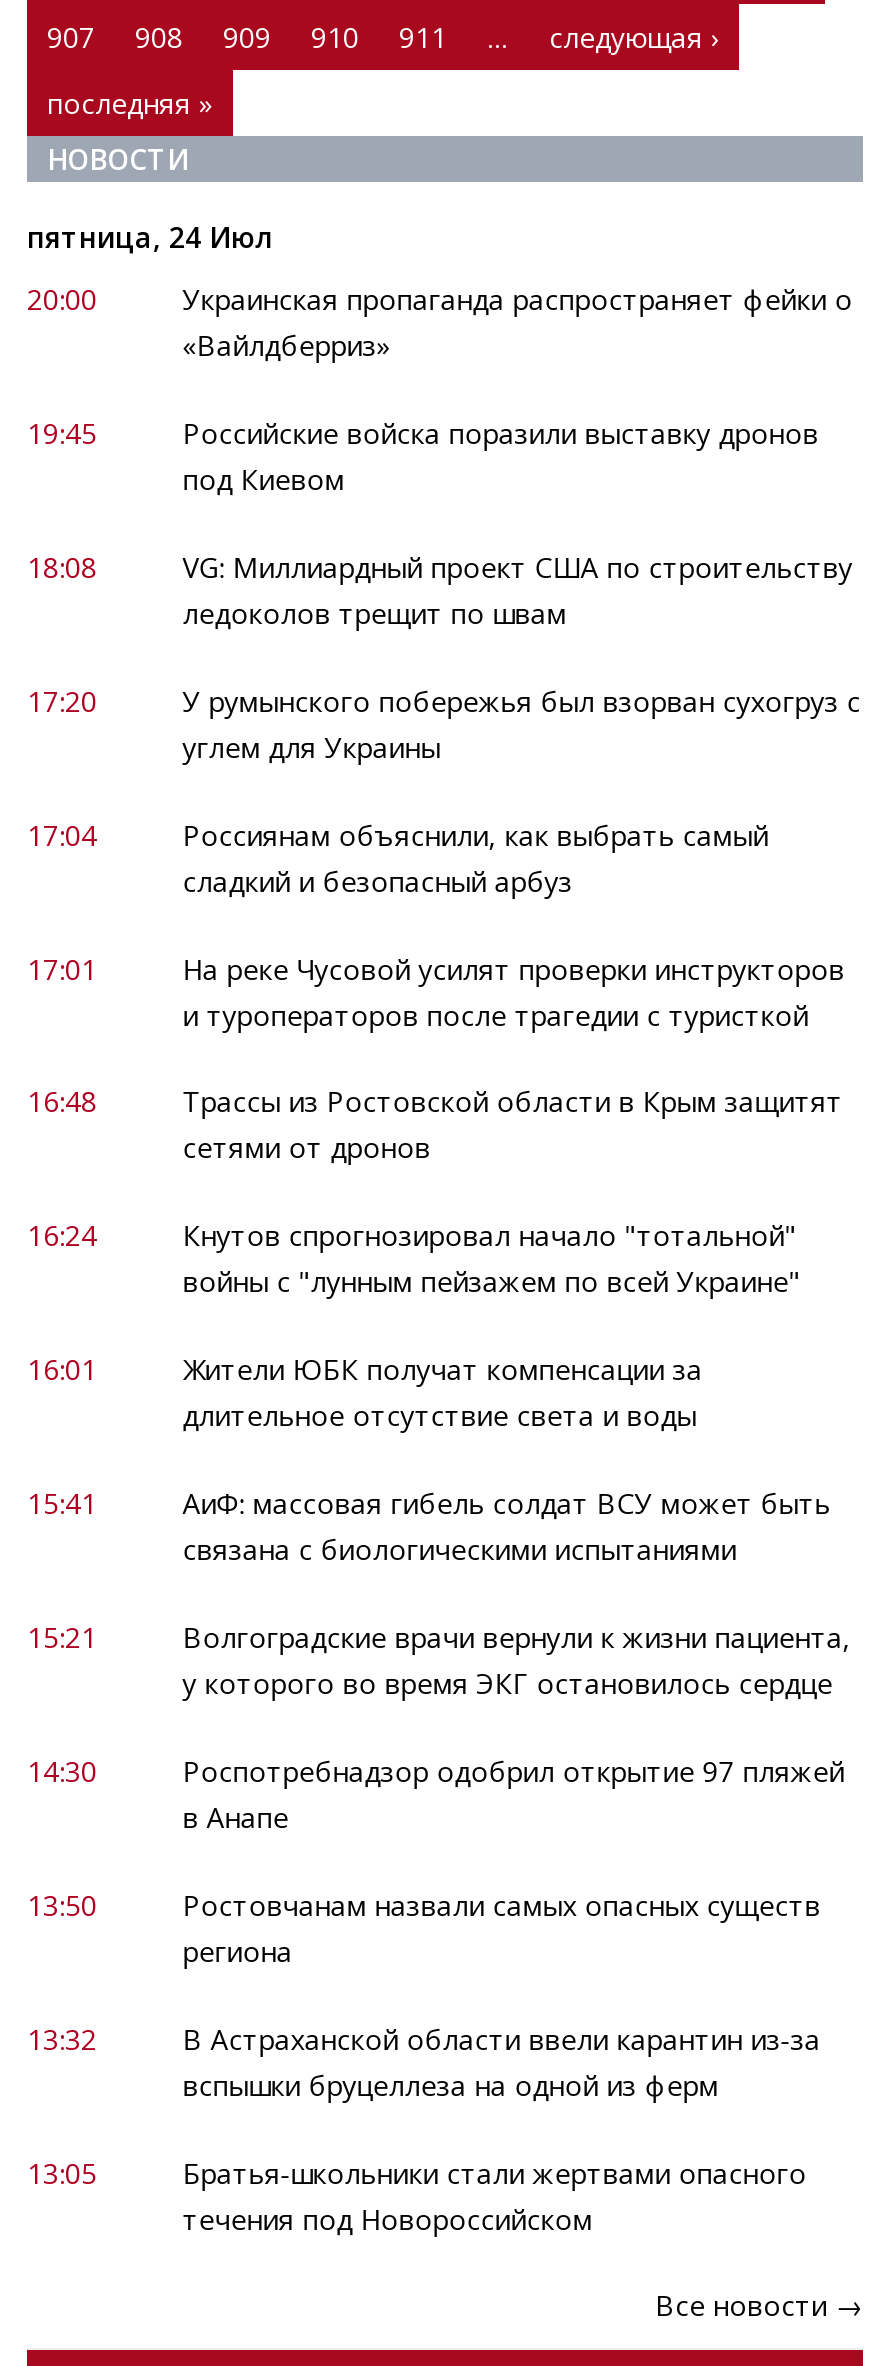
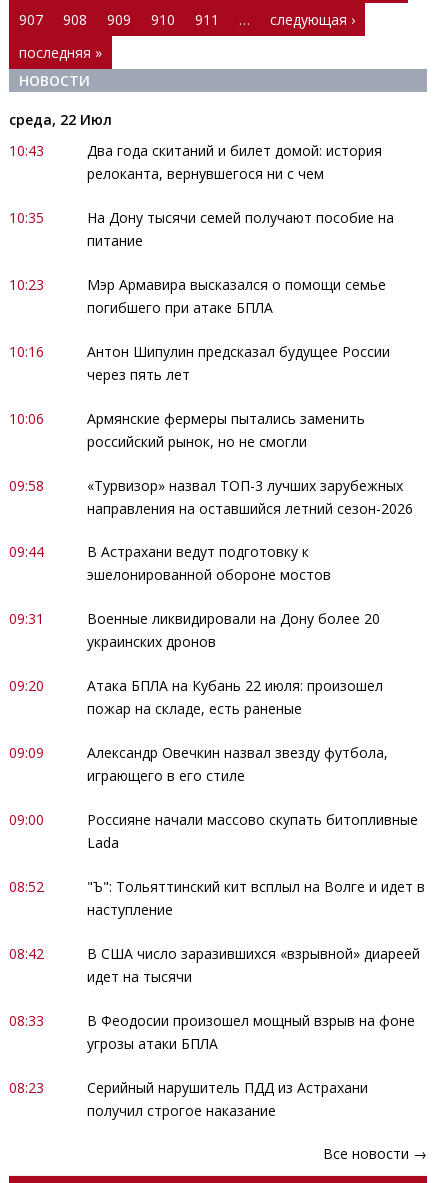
- пятница, 24 Июл
+ среда, 22 Июл

- 20:00
- Украинская пропаганда распространяет фейки о
- «Вайлдберриз»
+ 10:43
+ Два года скитаний и билет домой: история
+ релоканта, вернувшегося ни с чем

- 19:45
- Российские войска поразили выставку дронов
- под Киевом
+ 10:35
+ На Дону тысячи семей получают пособие на
+ питание

- 18:08
- VG: Миллиардный проект США по строительству
- ледоколов трещит по швам
+ 10:23
+ Мэр Армавира высказался о помощи семье
+ погибшего при атаке БПЛА

- 17:20
- У румынского побережья был взорван сухогруз с
- углем для Украины
+ 10:16
+ Антон Шипулин предсказал будущее России
+ через пять лет

- 17:04
- Россиянам объяснили, как выбрать самый
- сладкий и безопасный арбуз
+ 10:06
+ Армянские фермеры пытались заменить
+ российский рынок, но не смогли

- 17:01
- На реке Чусовой усилят проверки инструкторов
- и туроператоров после трагедии с туристкой
+ 09:58
+ «Турвизор» назвал ТОП-3 лучших зарубежных
+ направления на оставшийся летний сезон-2026

- 16:48
- Трассы из Ростовской области в Крым защитят
- сетями от дронов
+ 09:44
+ В Астрахани ведут подготовку к
+ эшелонированной обороне мостов

- 16:24
- Кнутов спрогнозировал начало "тотальной"
- войны с "лунным пейзажем по всей Украине"
+ 09:31
+ Военные ликвидировали на Дону более 20
+ украинских дронов

- 16:01
- Жители ЮБК получат компенсации за
- длительное отсутствие света и воды
+ 09:20
+ Атака БПЛА на Кубань 22 июля: произошел
+ пожар на складе, есть раненые

- 15:41
- АиФ: массовая гибель солдат ВСУ может быть
- связана с биологическими испытаниями
+ 09:09
+ Александр Овечкин назвал звезду футбола,
+ играющего в его стиле

- 15:21
- Волгоградские врачи вернули к жизни пациента,
- у которого во время ЭКГ остановилось сердце
+ 09:00
+ Россияне начали массово скупать битопливные
+ Lada

- 14:30
- Роспотребнадзор одобрил открытие 97 пляжей
- в Анапе
+ 08:52
+ "Ъ": Тольяттинский кит всплыл на Волге и идет в
+ наступление

- 13:50
- Ростовчанам назвали самых опасных существ
- региона
+ 08:42
+ В США число заразившихся «взрывной» диареей
+ идет на тысячи

- 13:32
- В Астраханской области ввели карантин из-за
- вспышки бруцеллеза на одной из ферм
+ 08:33
+ В Феодосии произошел мощный взрыв на фоне
+ угрозы атаки БПЛА

- 13:05
- Братья-школьники стали жертвами опасного
- течения под Новороссийском
+ 08:23
+ Серийный нарушитель ПДД из Астрахани
+ получил строгое наказание
